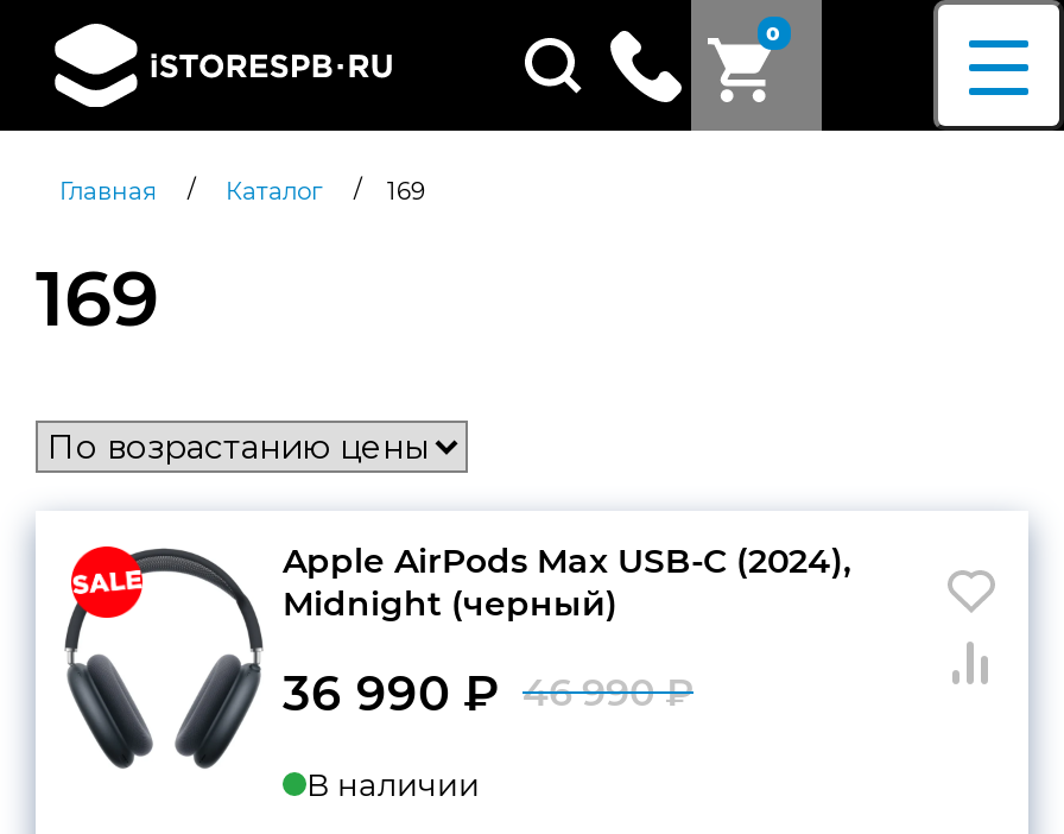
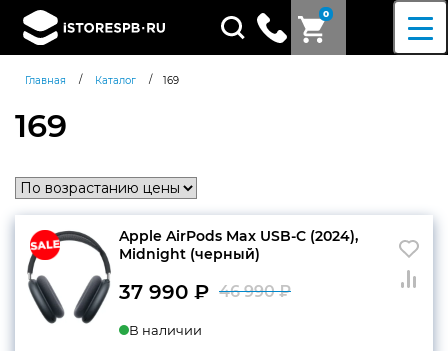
- 36 990 ₽ 46 990₽
+ 37 990 ₽ 46 990₽
